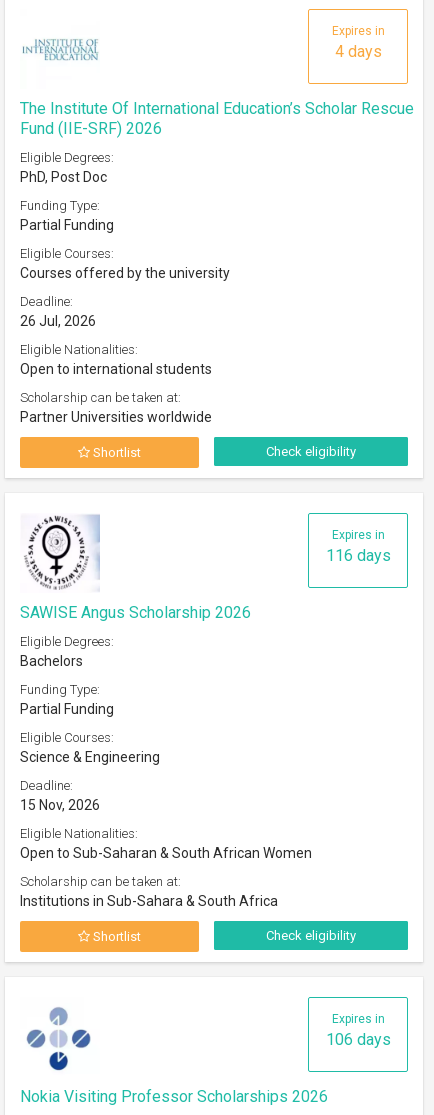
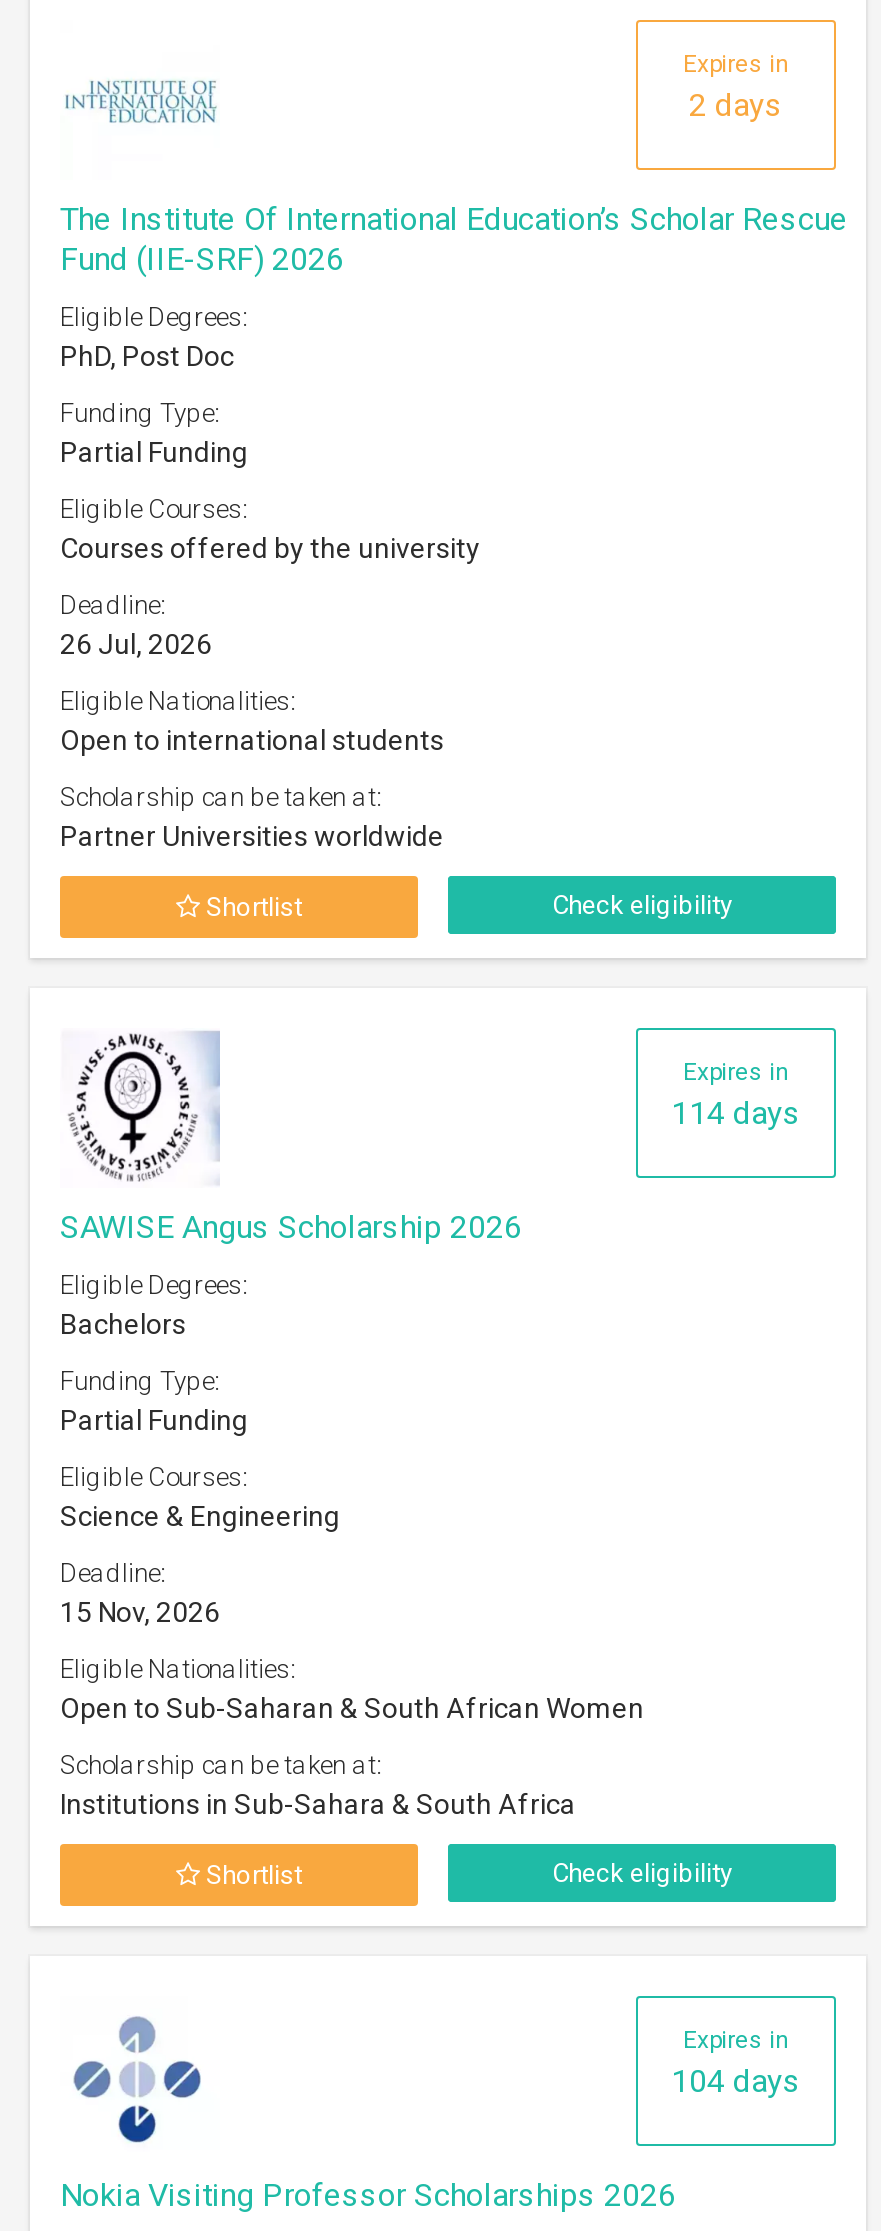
- 4 days
+ 2 days

- 116 days
+ 114 days

- 106 days
+ 104 days
